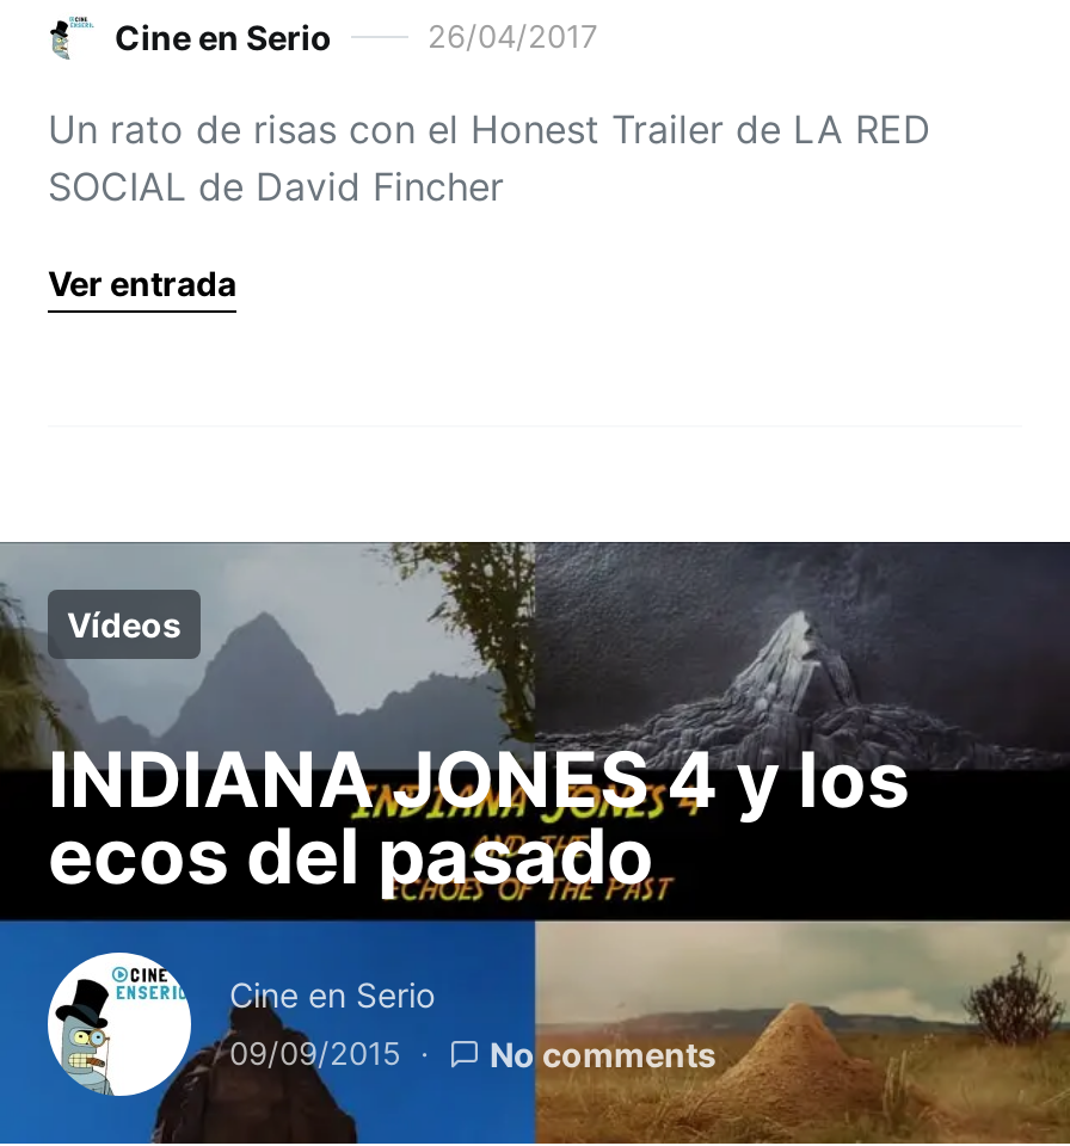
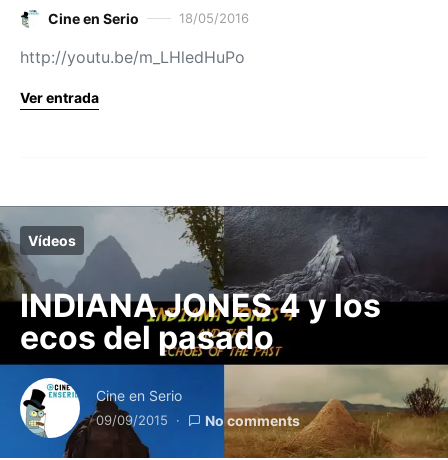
- 26/04/2017
+ 18/05/2016

- Un rato de risas con el Honest Trailer de LA RED
- SOCIAL de David Fincher
+ http://youtu.be/m_LHledHuPo
